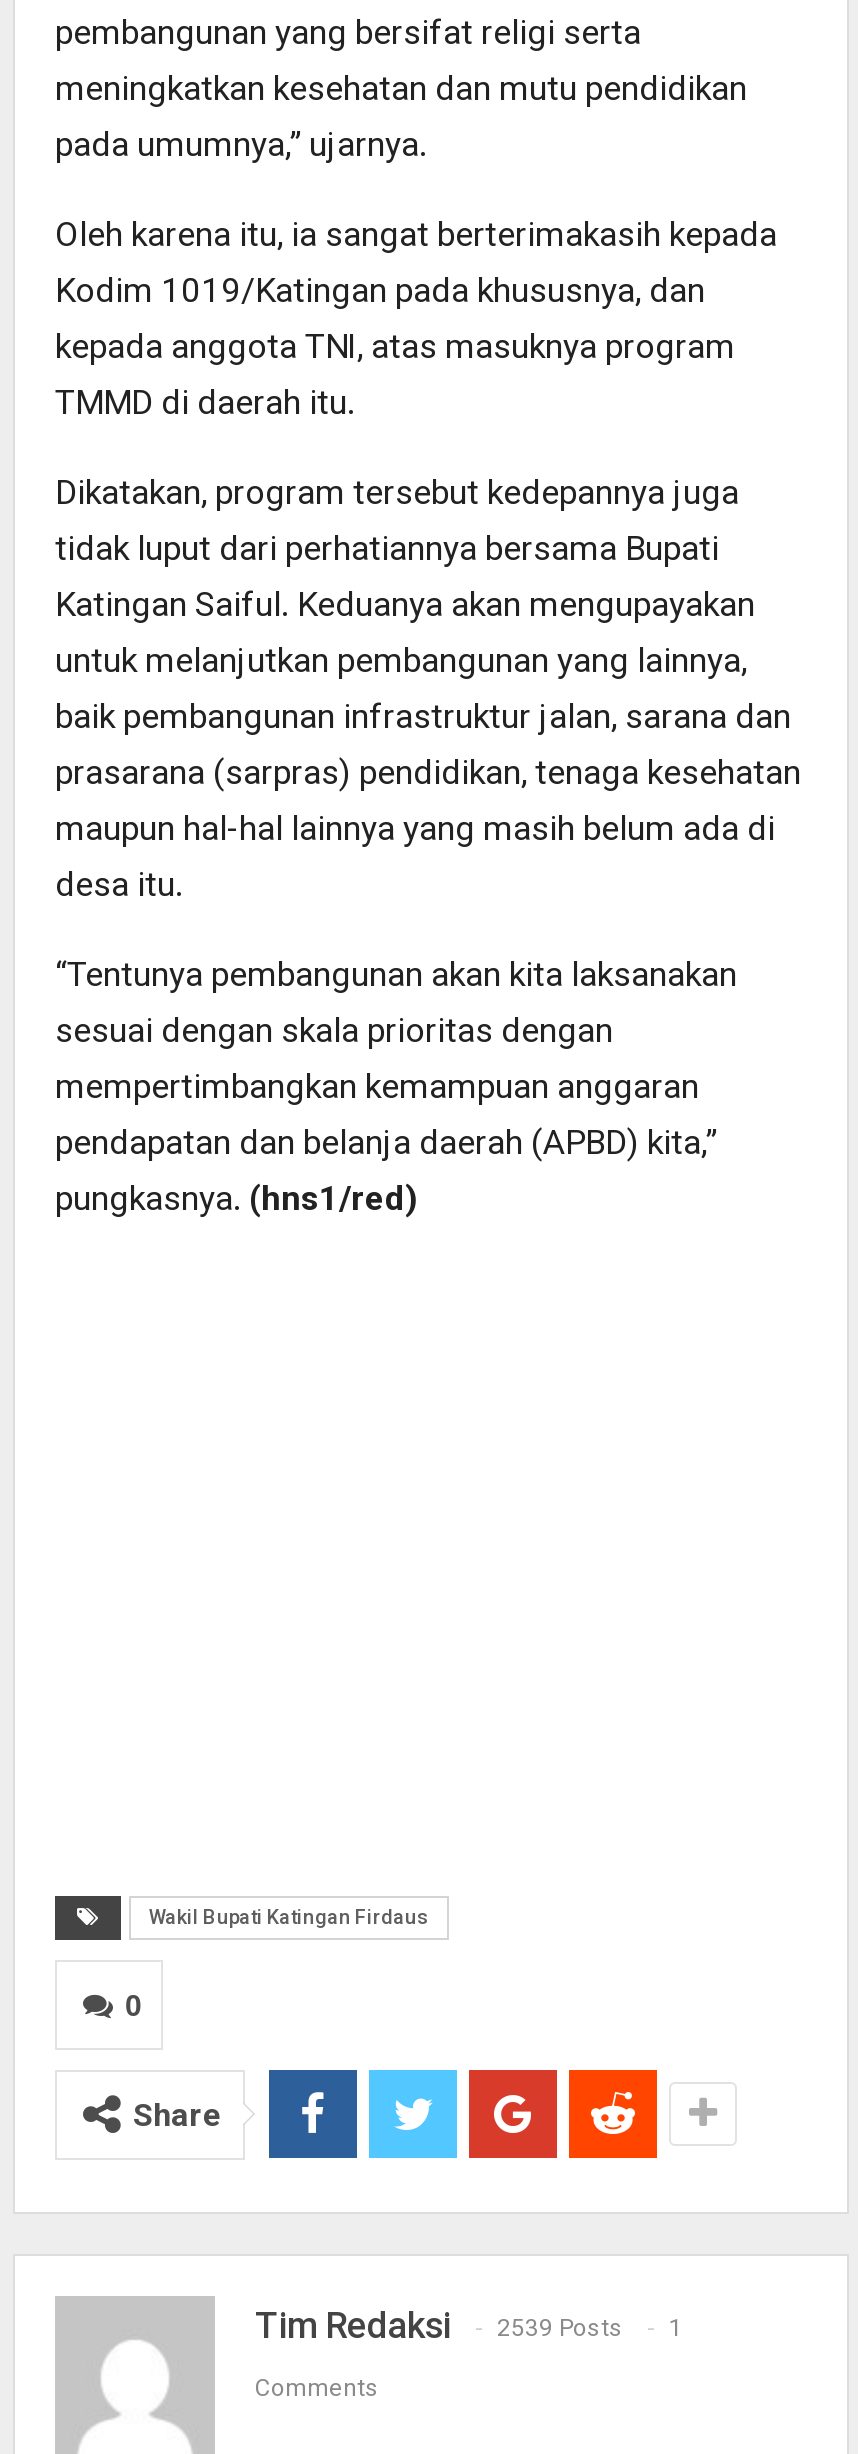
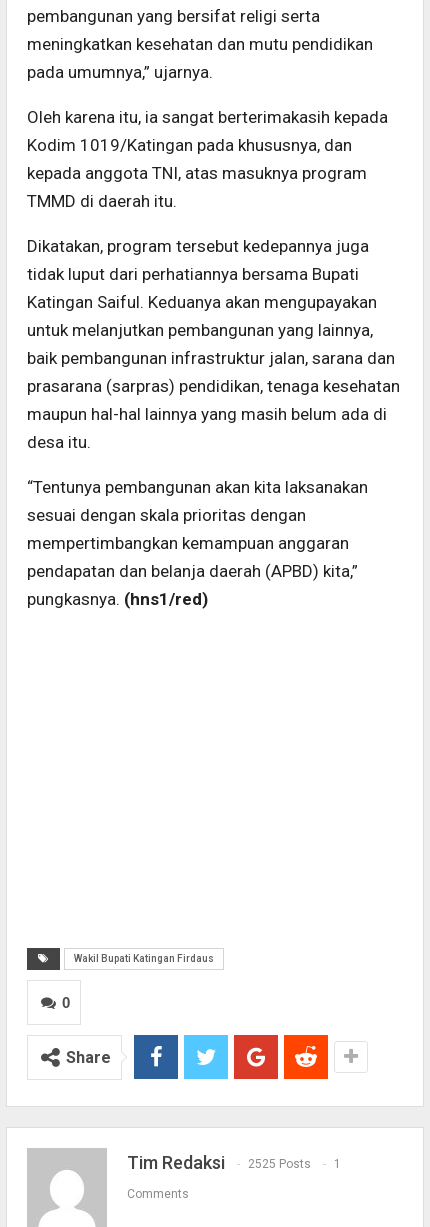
- Tim Redaksi 2539 Posts 1
+ Tim Redaksi 2525 Posts 1
